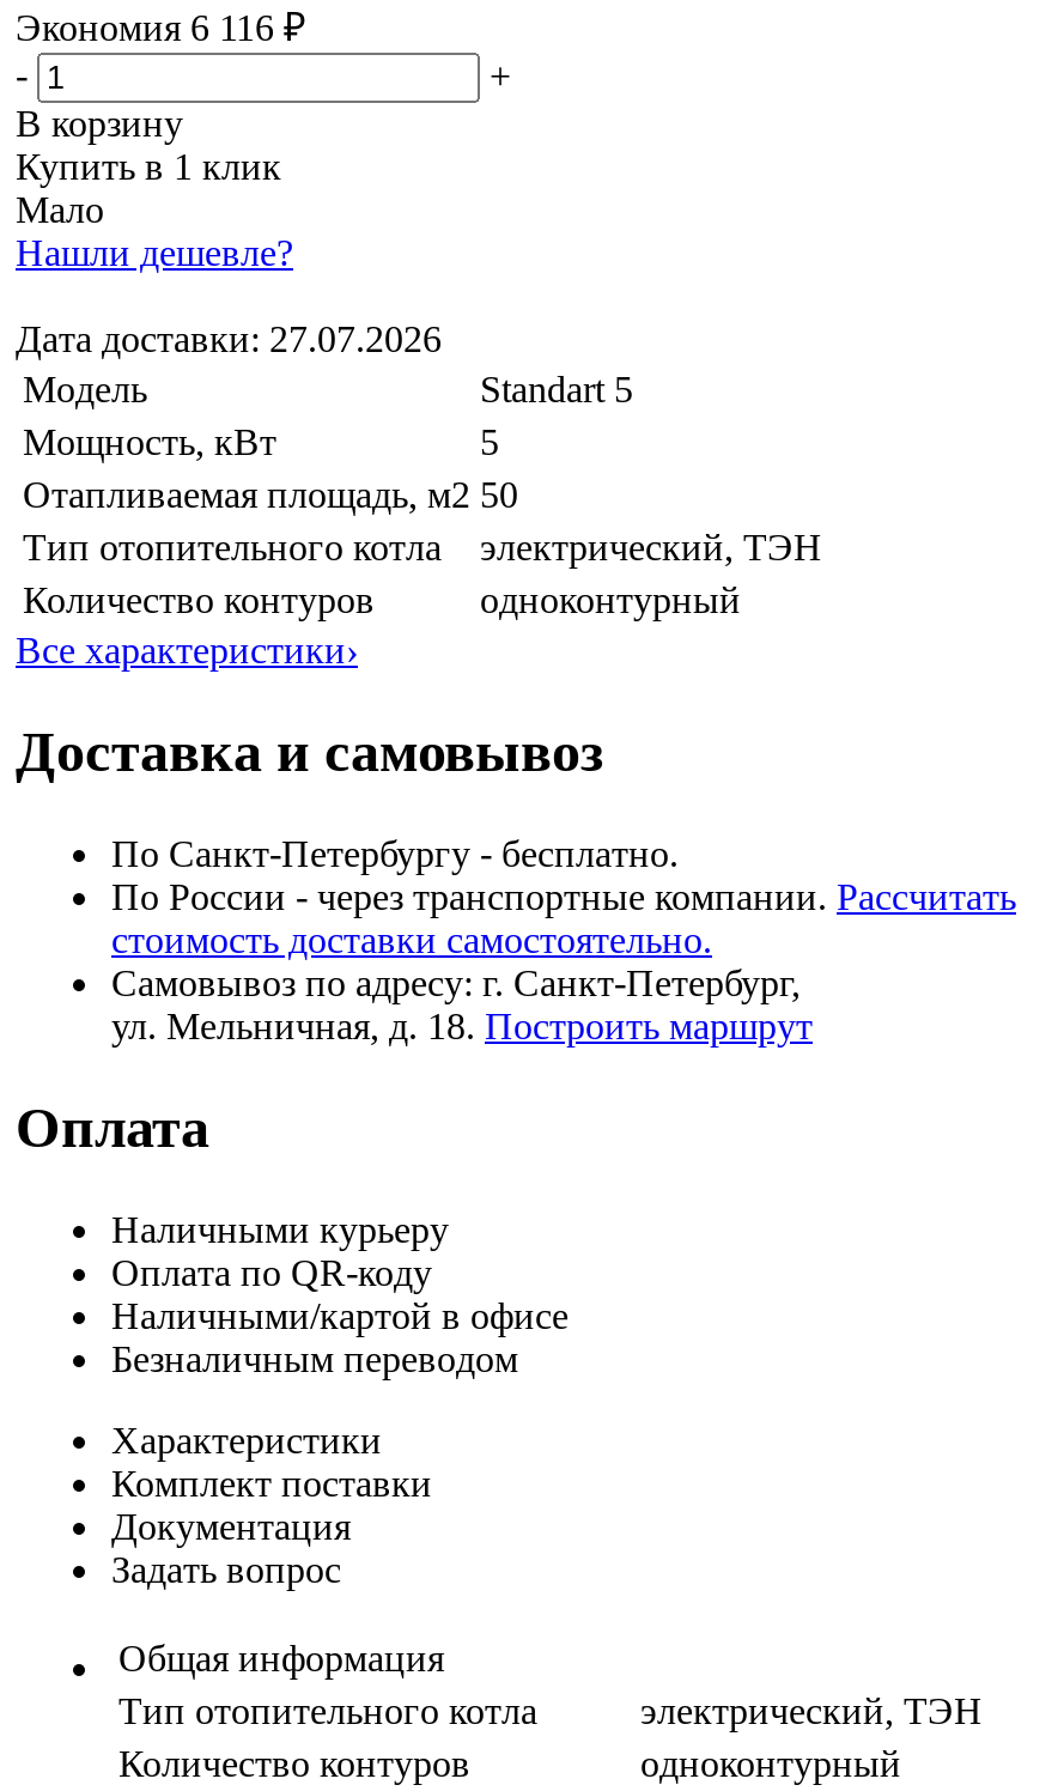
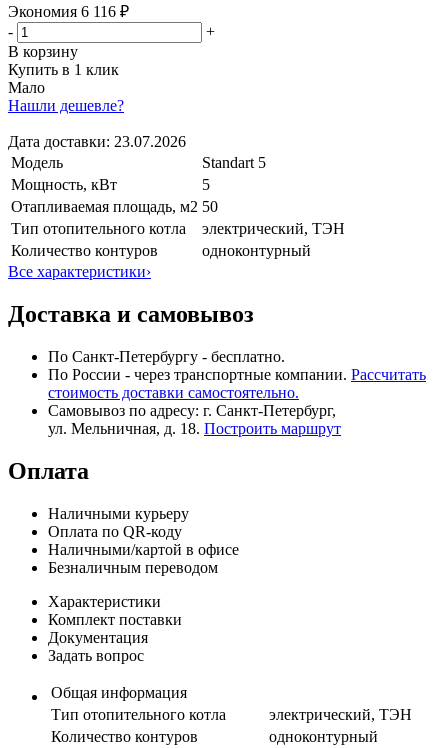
- Дата доставки: 27.07.2026
+ Дата доставки: 23.07.2026
